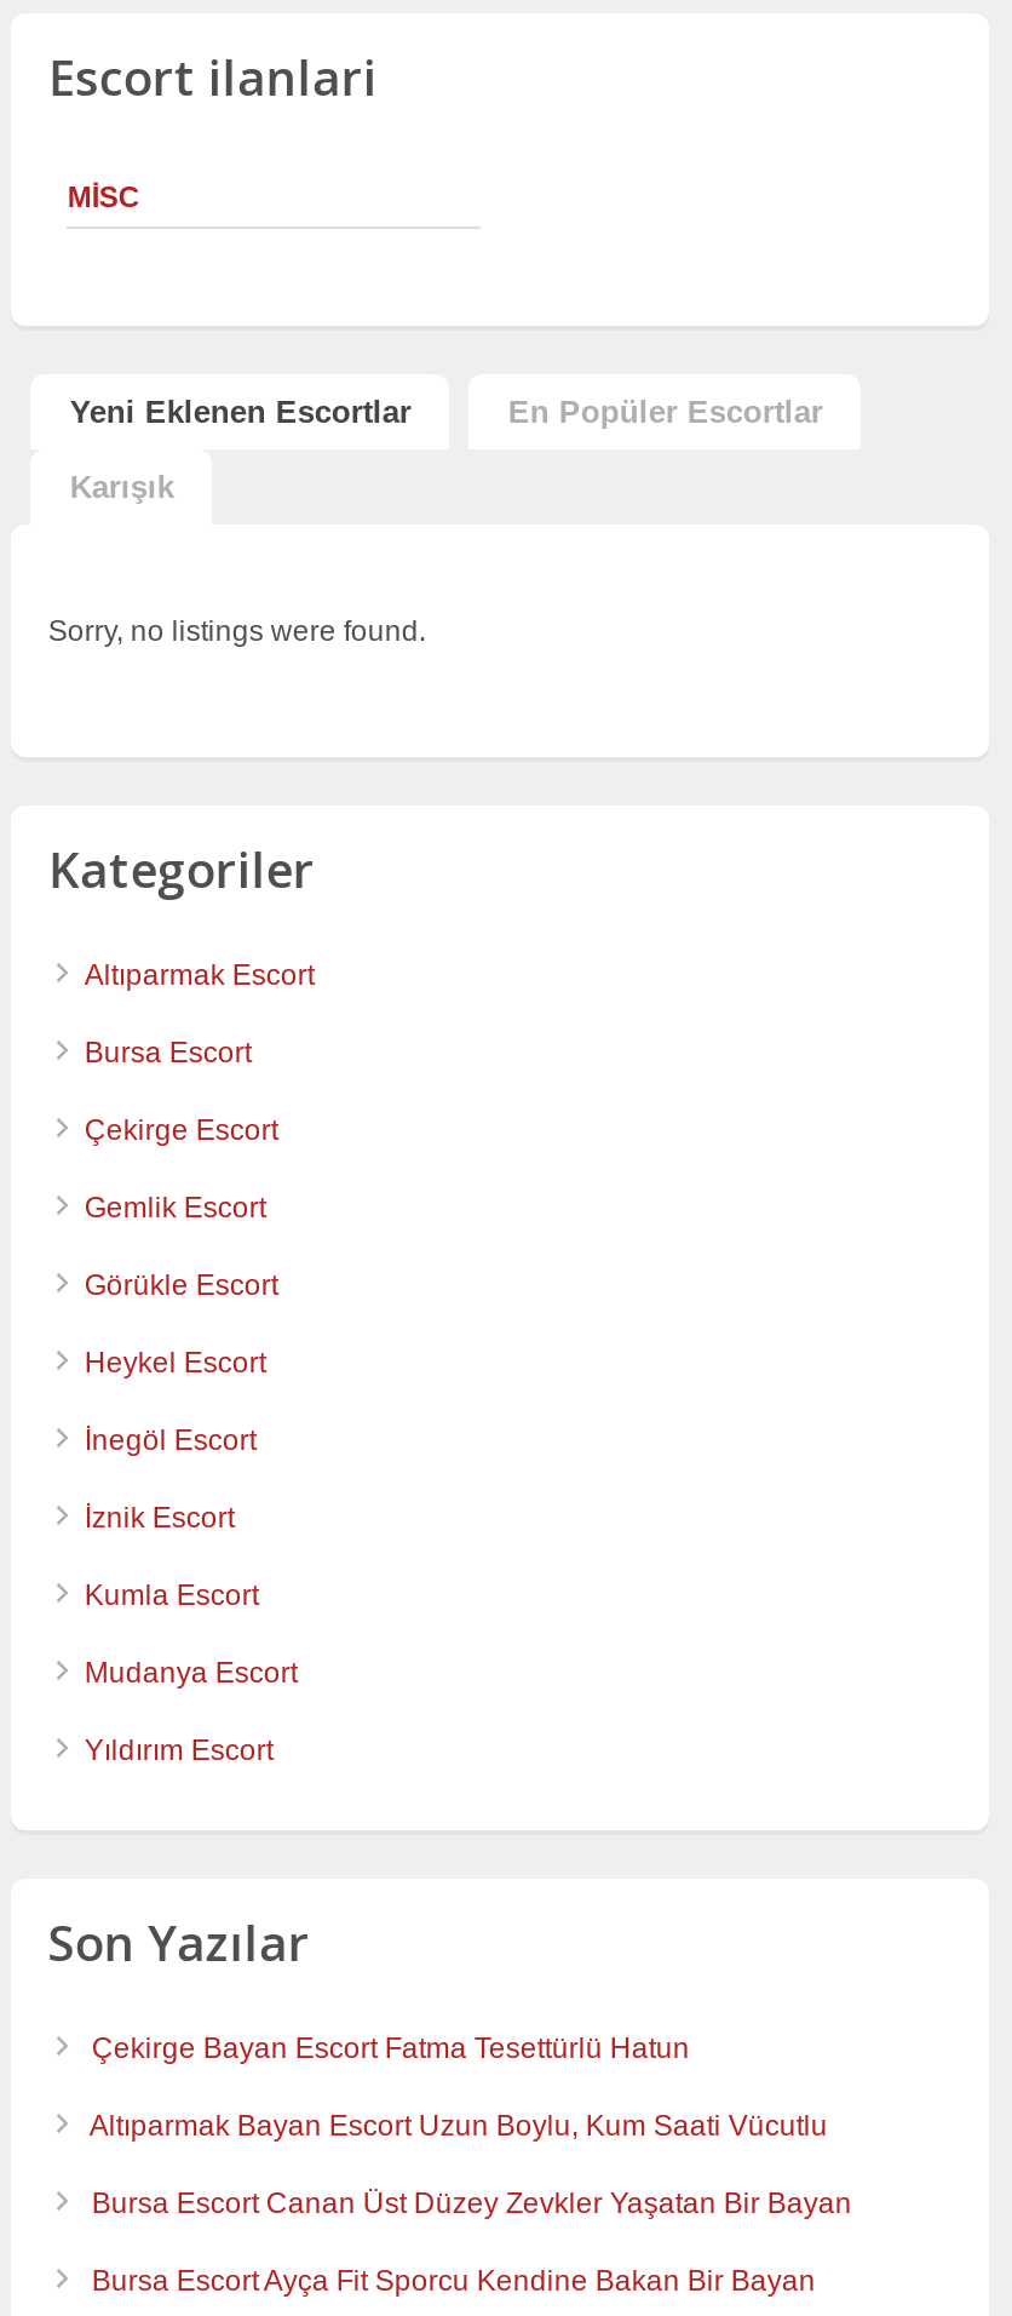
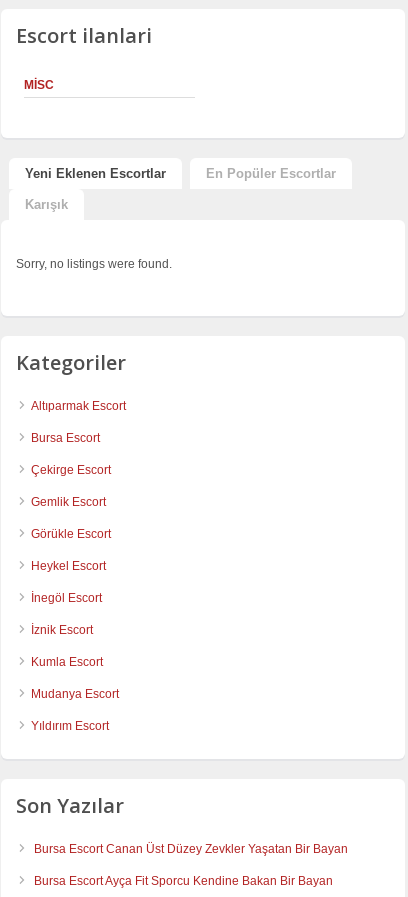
- Çekirge Bayan Escort Fatma Tesettürlü Hatun
- Altıparmak Bayan Escort Uzun Boylu, Kum Saati Vücutlu
